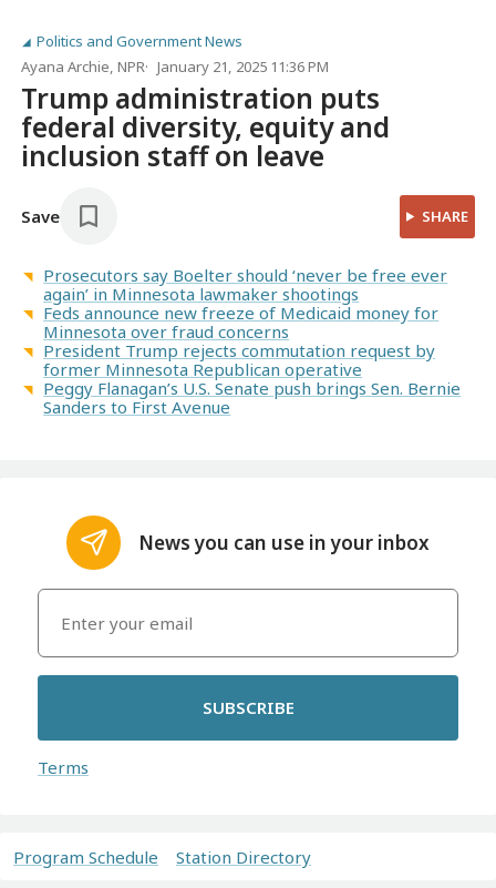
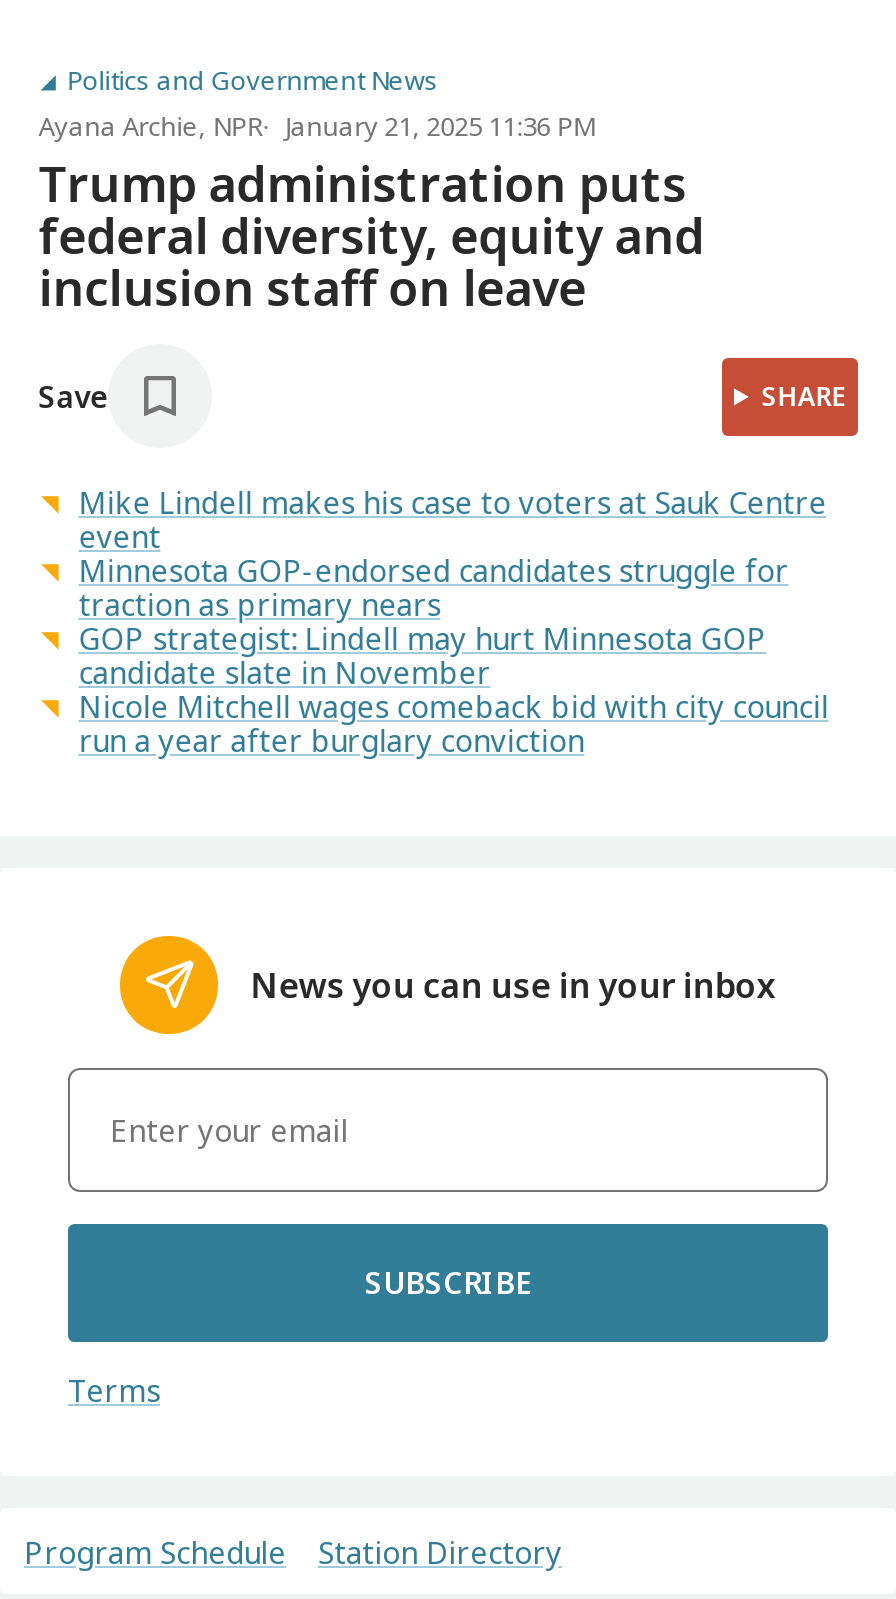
- Prosecutors say Boelter should ‘never be free ever
- again’ in Minnesota lawmaker shootings
- Feds announce new freeze of Medicaid money for
- Minnesota over fraud concerns
- President Trump rejects commutation request by
- former Minnesota Republican operative
- Peggy Flanagan’s U.S. Senate push brings Sen. Bernie
- Sanders to First Avenue
+ Mike Lindell makes his case to voters at Sauk Centre
+ event
+ Minnesota GOP-endorsed candidates struggle for
+ traction as primary nears
+ GOP strategist: Lindell may hurt Minnesota GOP
+ candidate slate in November
+ Nicole Mitchell wages comeback bid with city council
+ run a year after burglary conviction
